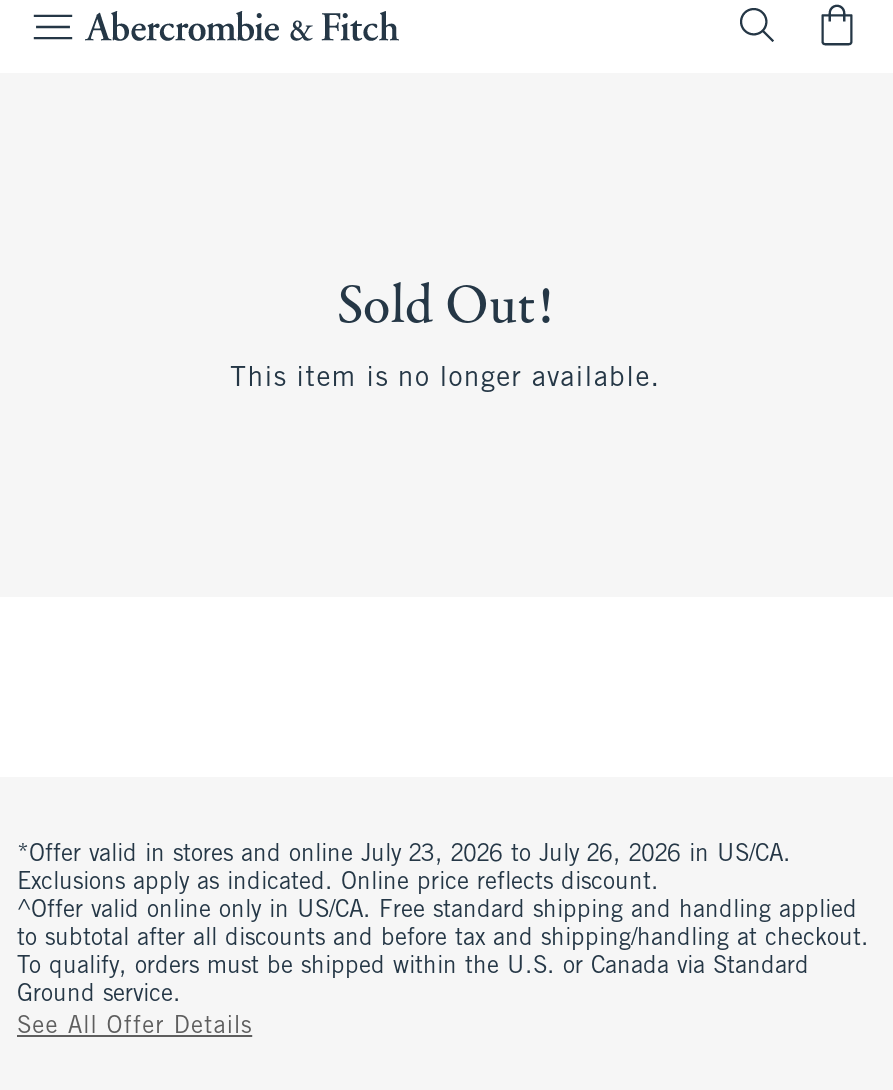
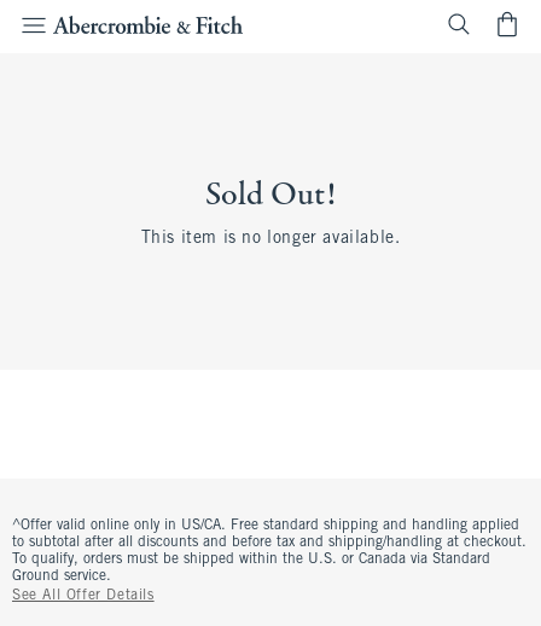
- *Offer valid in stores and online July 23, 2026 to July 26, 2026 in US/CA.
- Exclusions apply as indicated. Online price reflects discount.
